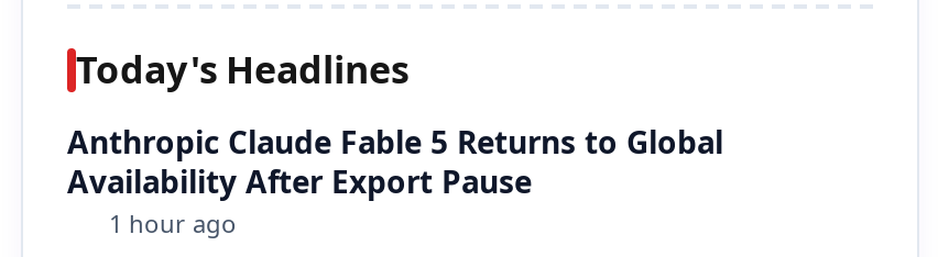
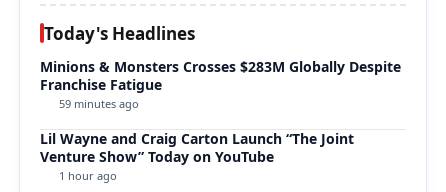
- Anthropic Claude Fable 5 Returns to Global
- Availability After Export Pause
+ Minions & Monsters Crosses $283M Globally Despite
+ Franchise Fatigue
+ 59 minutes ago
+ Lil Wayne and Craig Carton Launch “The Joint
+ Venture Show” Today on YouTube
